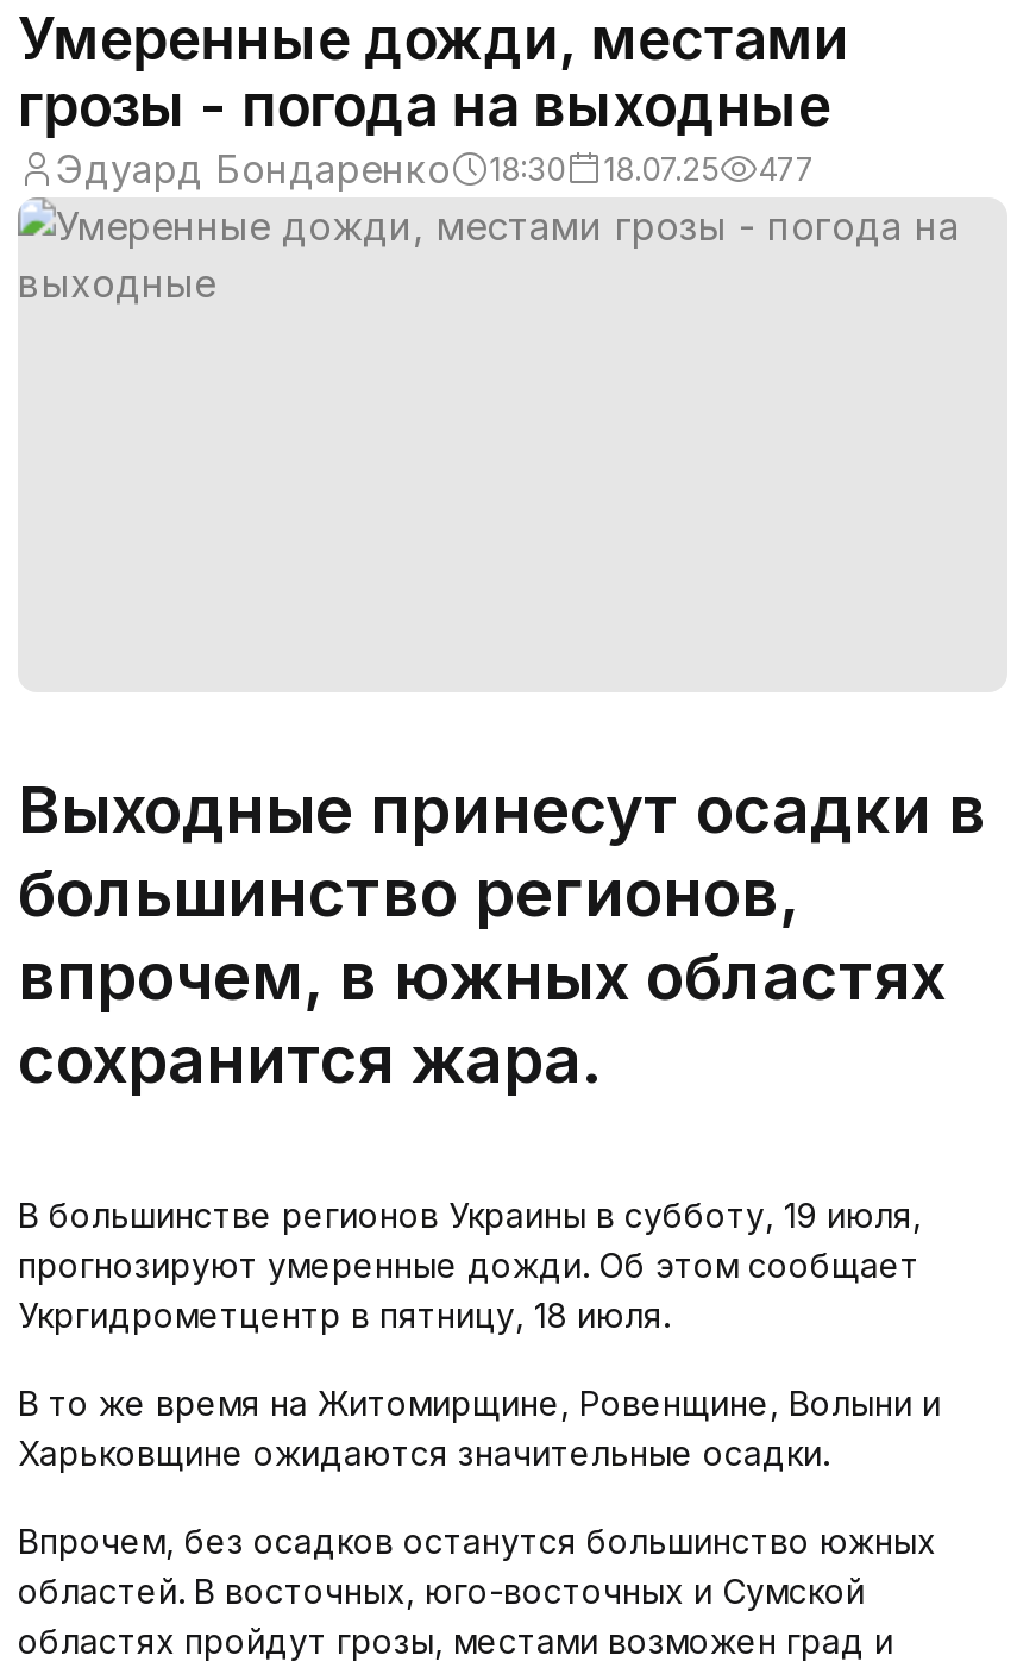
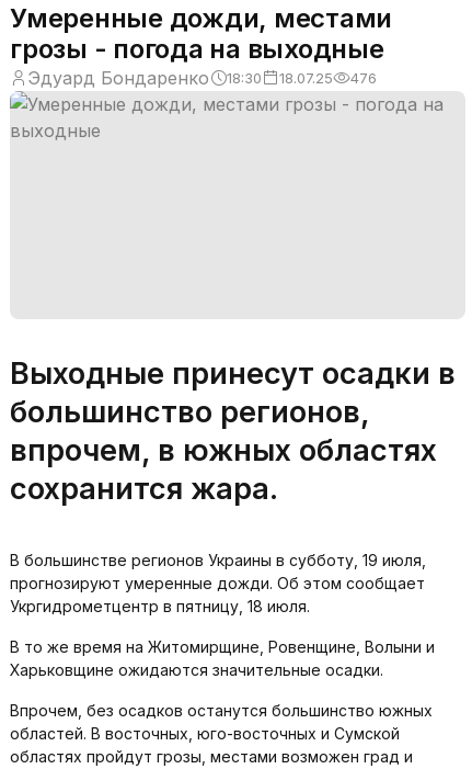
- Эдуард Бондаренко 18:30 18.07.25 477
+ Эдуард Бондаренко 18:30 18.07.25 476
